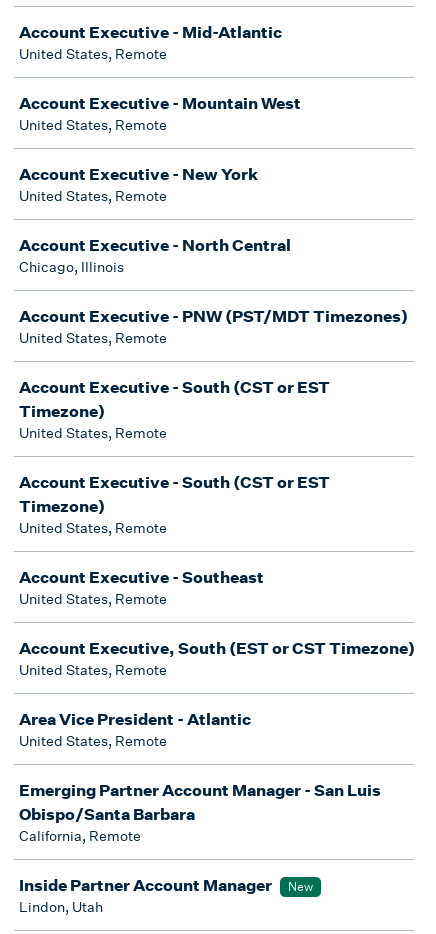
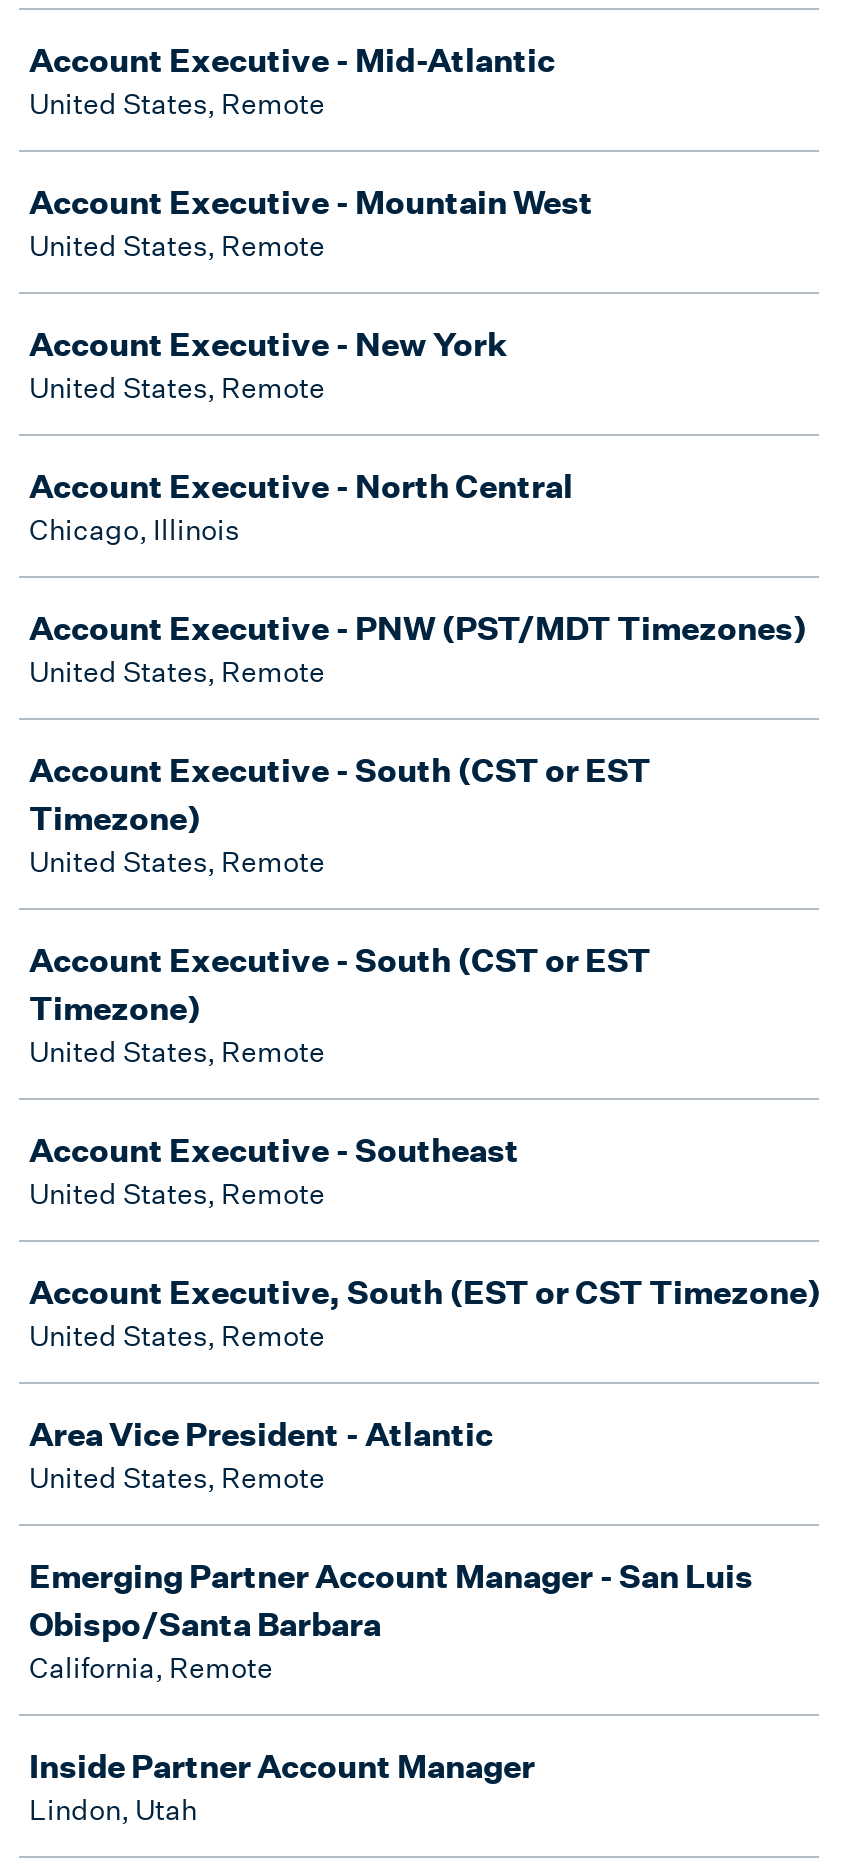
- New
